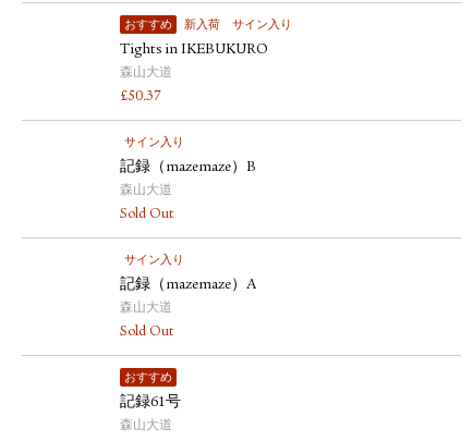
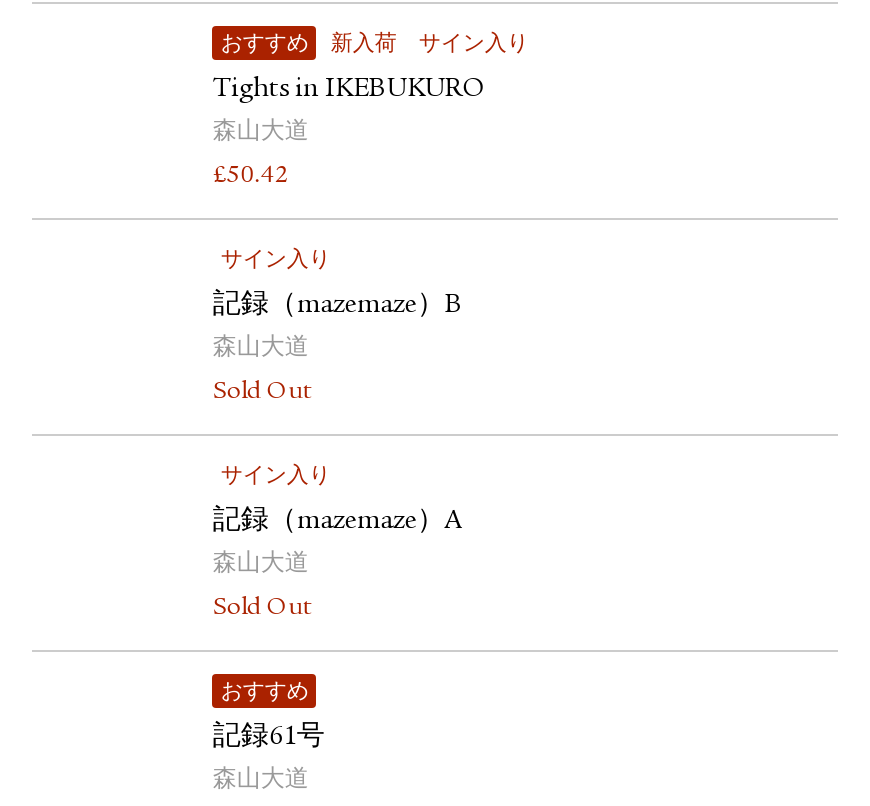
- £50.37
+ £50.42
